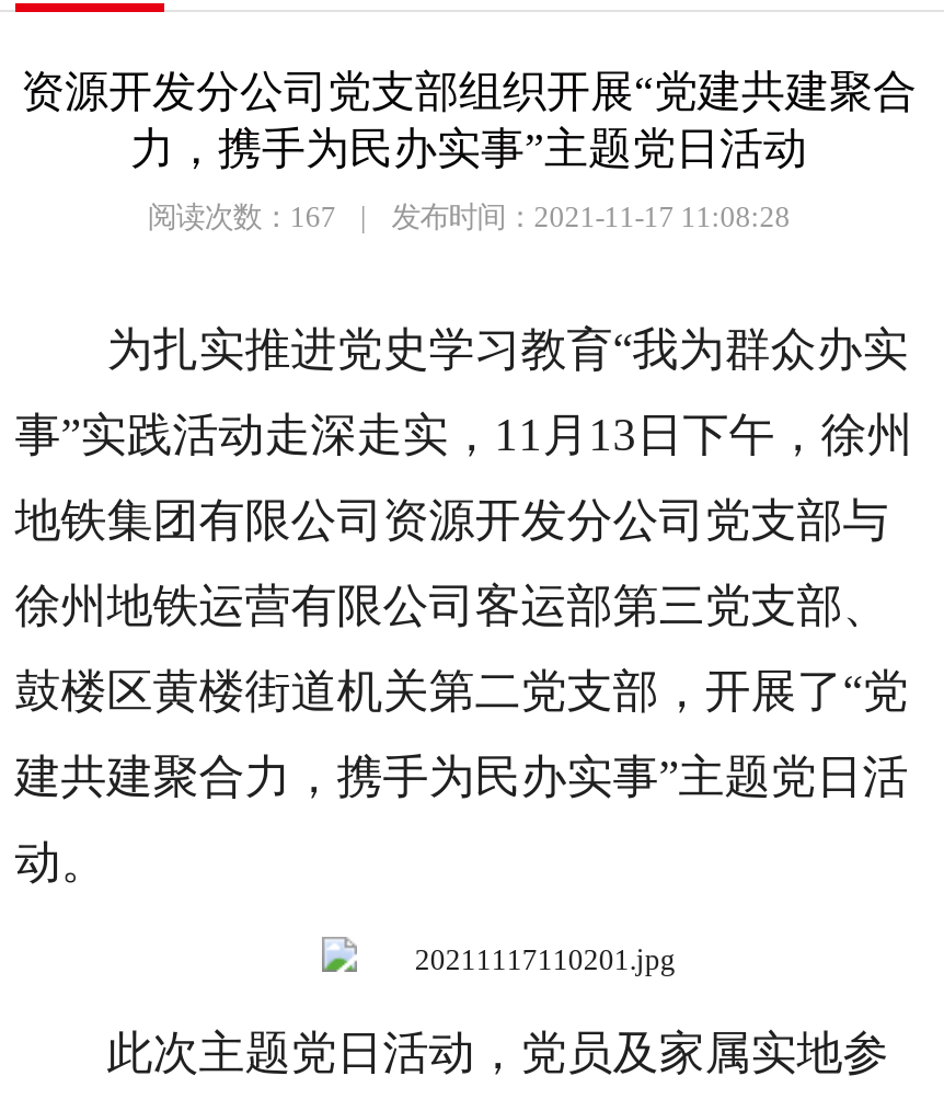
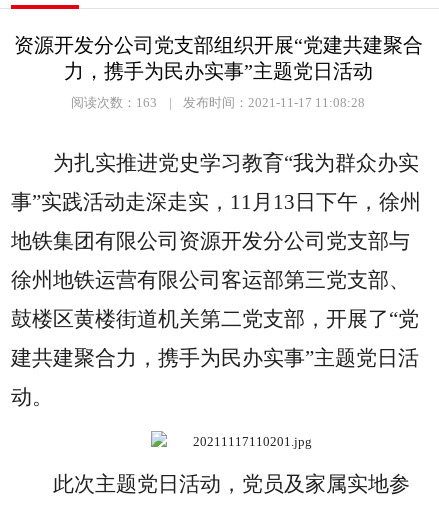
- 阅读次数：167
+ 阅读次数：163
